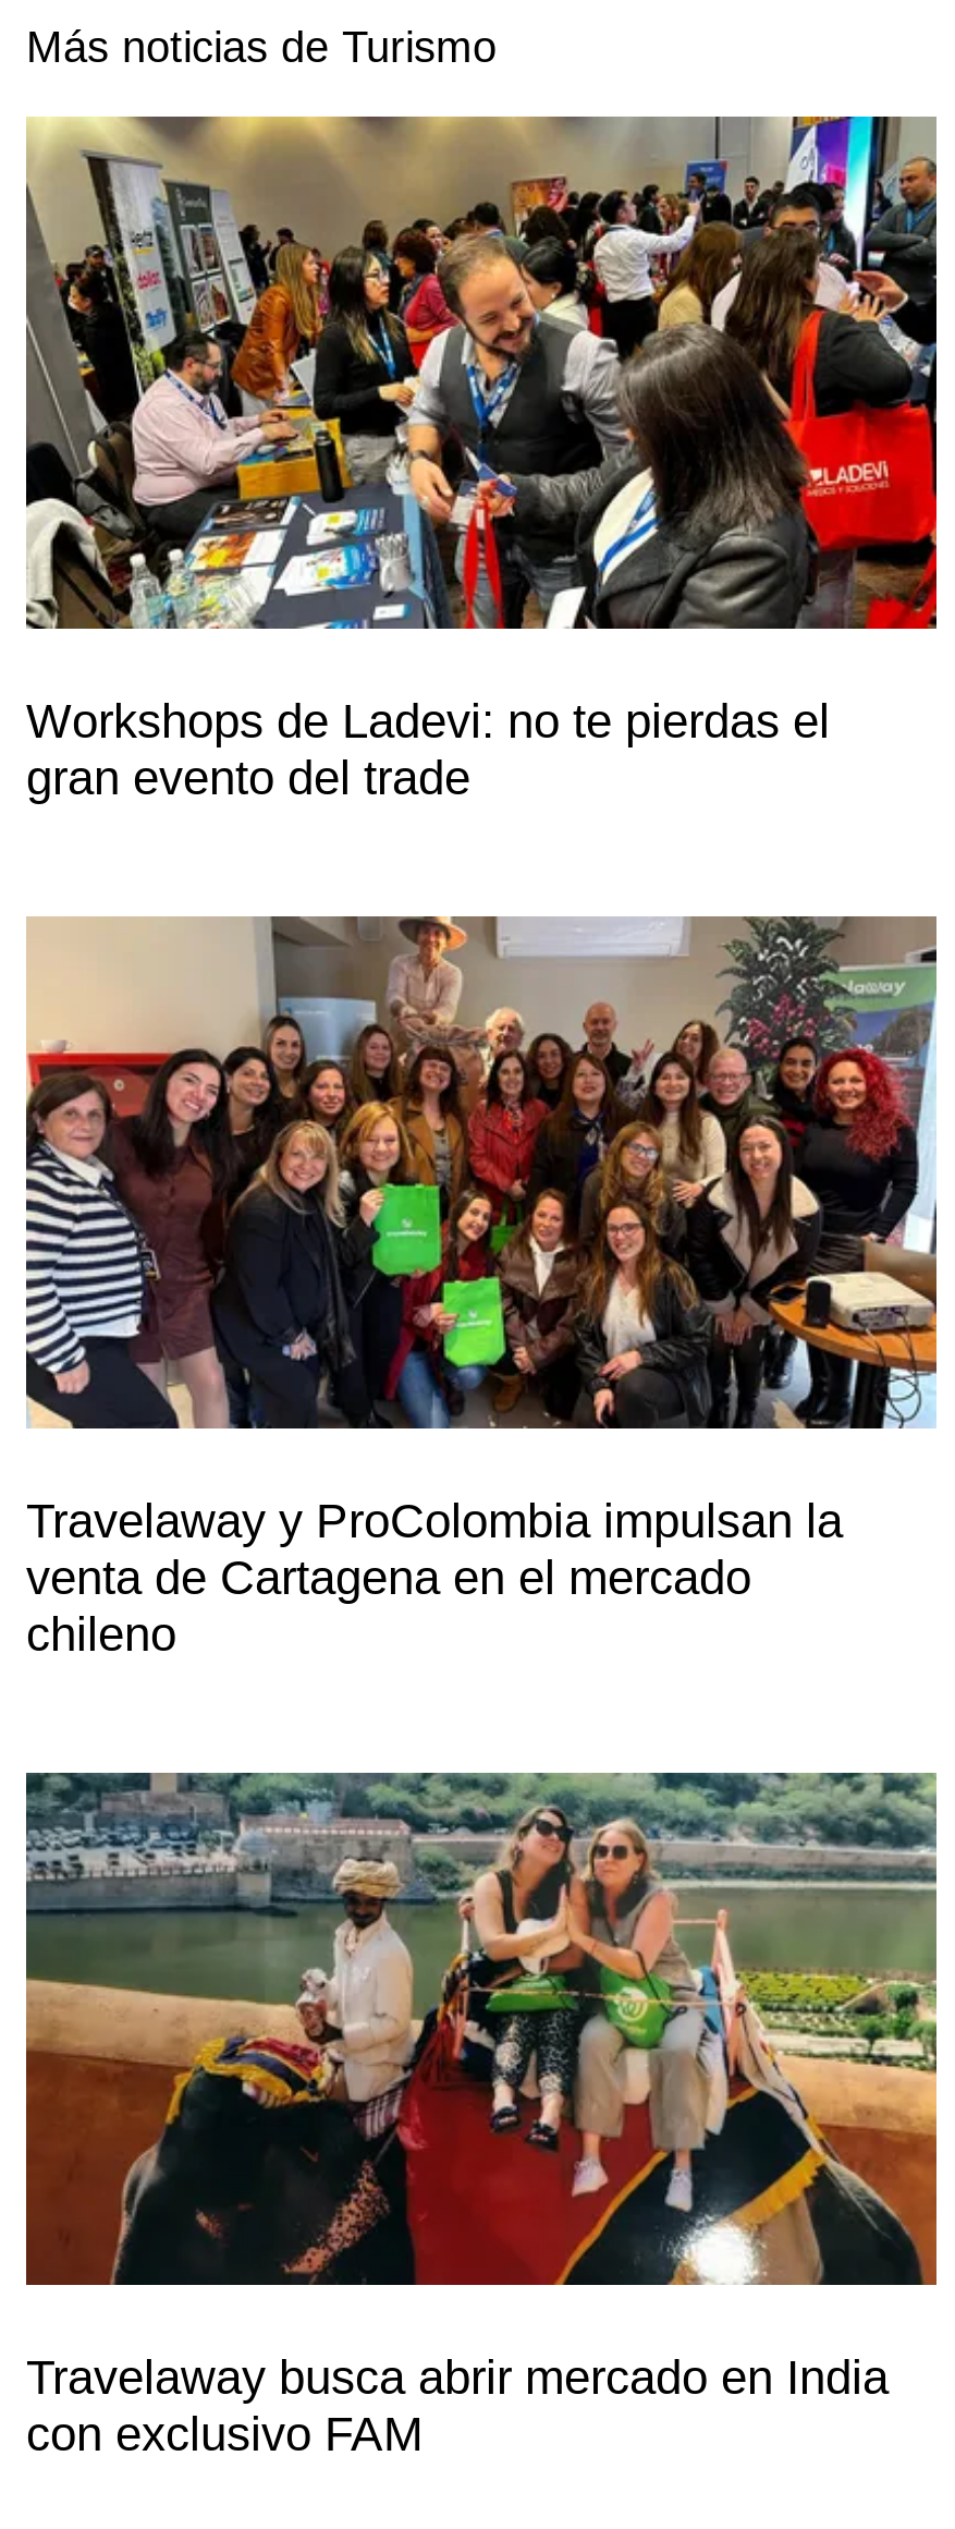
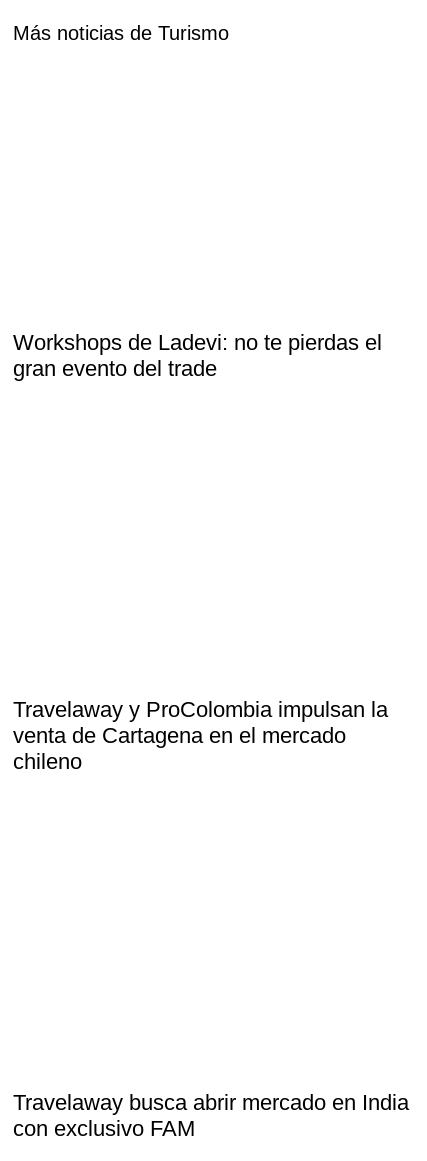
- [image]

- [image]

- [image]
